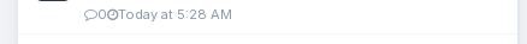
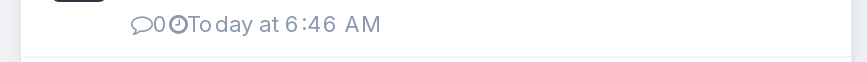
- 0 Today at 5:28 AM
+ 0 Today at 6:46 AM
